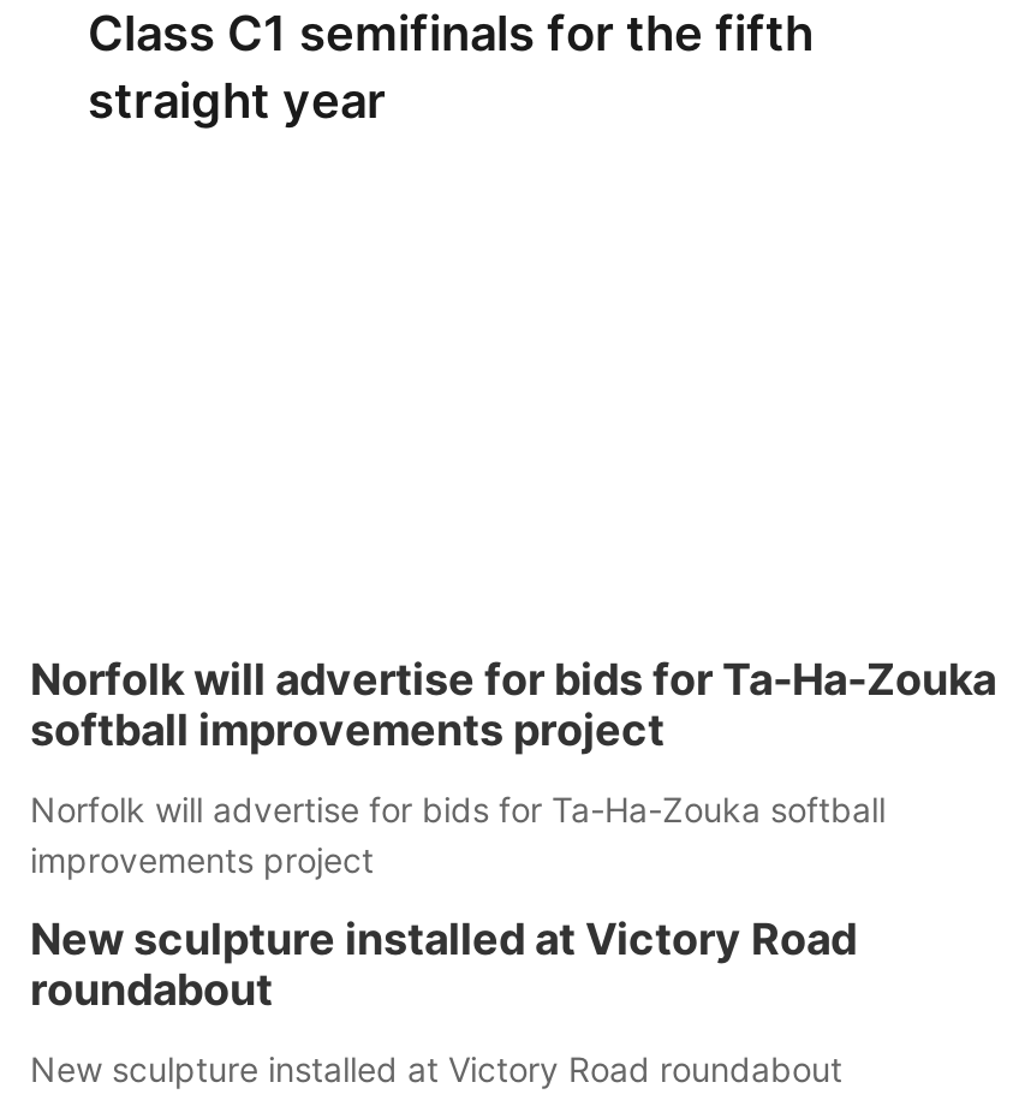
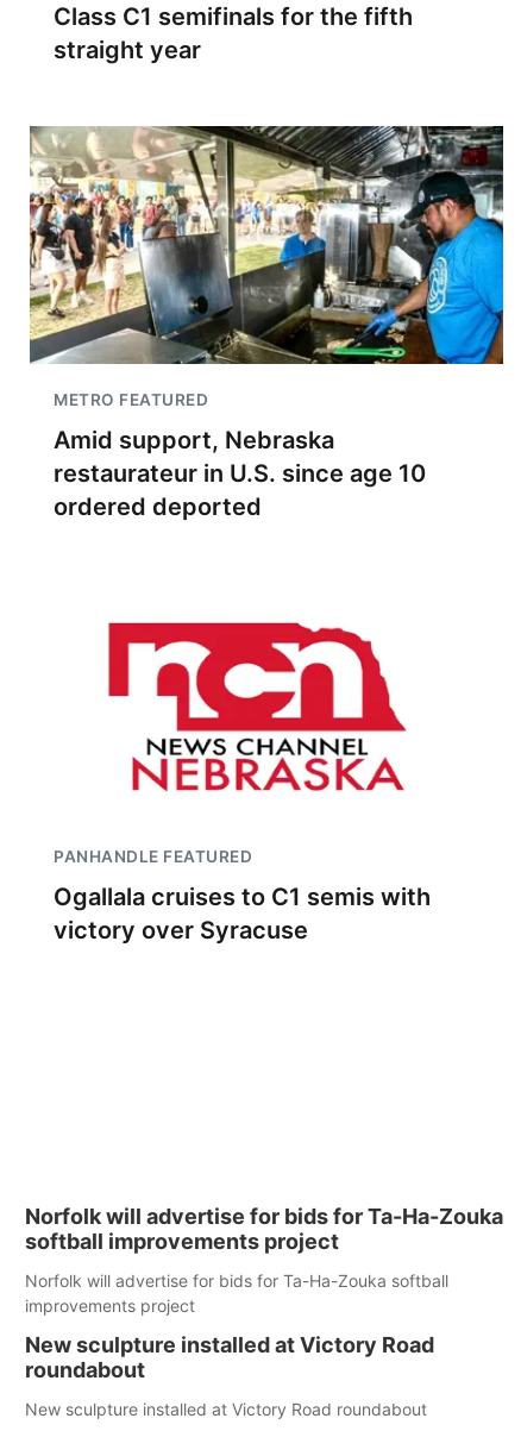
+ [image]
+ METRO FEATURED
+ Amid support, Nebraska
+ restaurateur in U.S. since age 10
+ ordered deported

+ PANHANDLE FEATURED
+ Ogallala cruises to C1 semis with
+ victory over Syracuse

+ [image]
